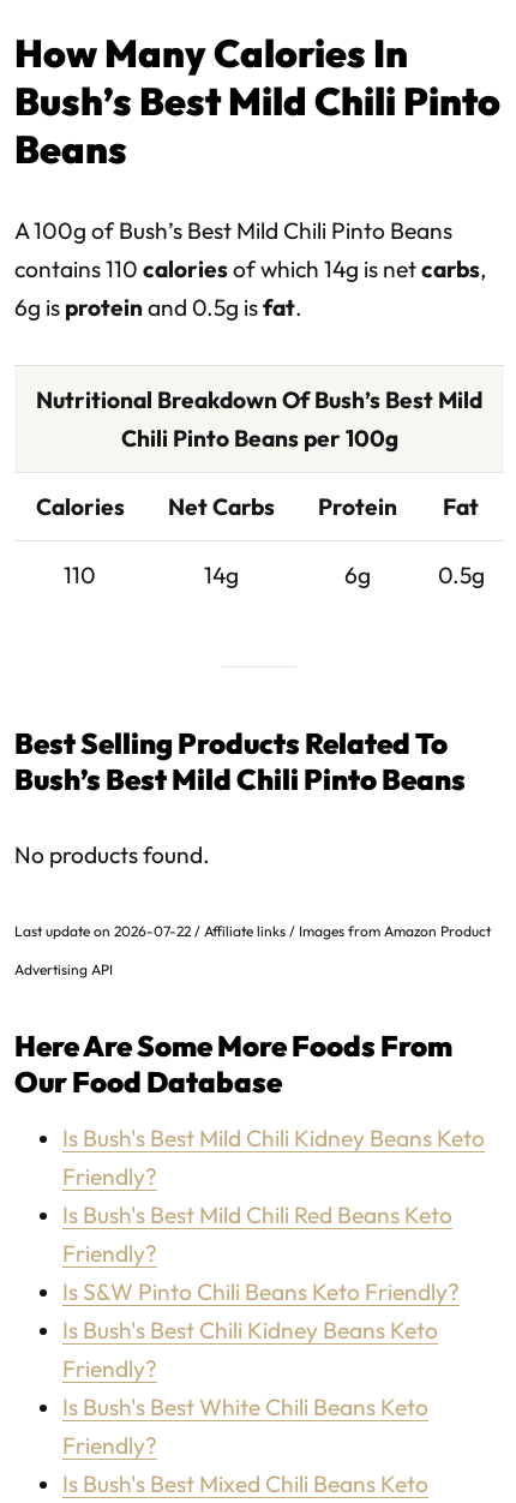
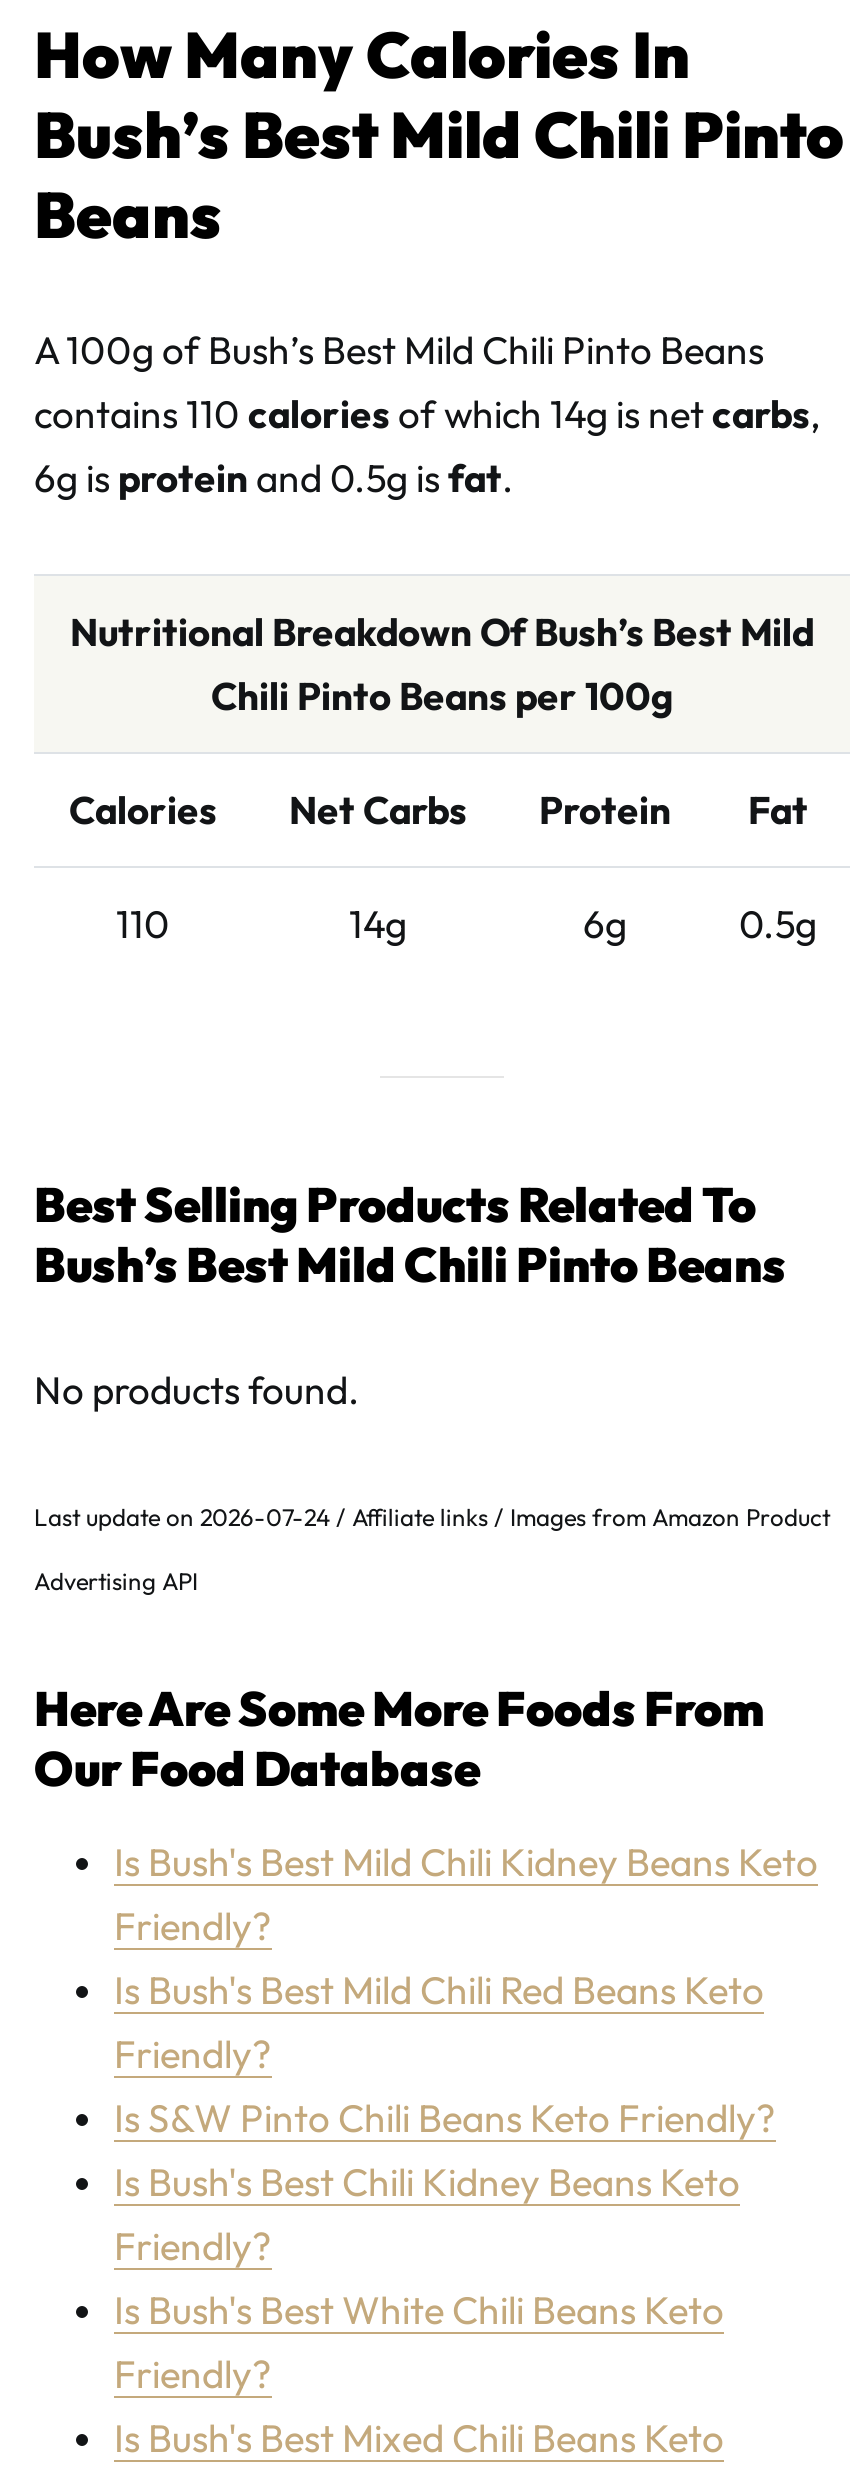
- Last update on 2026-07-22 / Affiliate links / Images from Amazon Product
+ Last update on 2026-07-24 / Affiliate links / Images from Amazon Product
